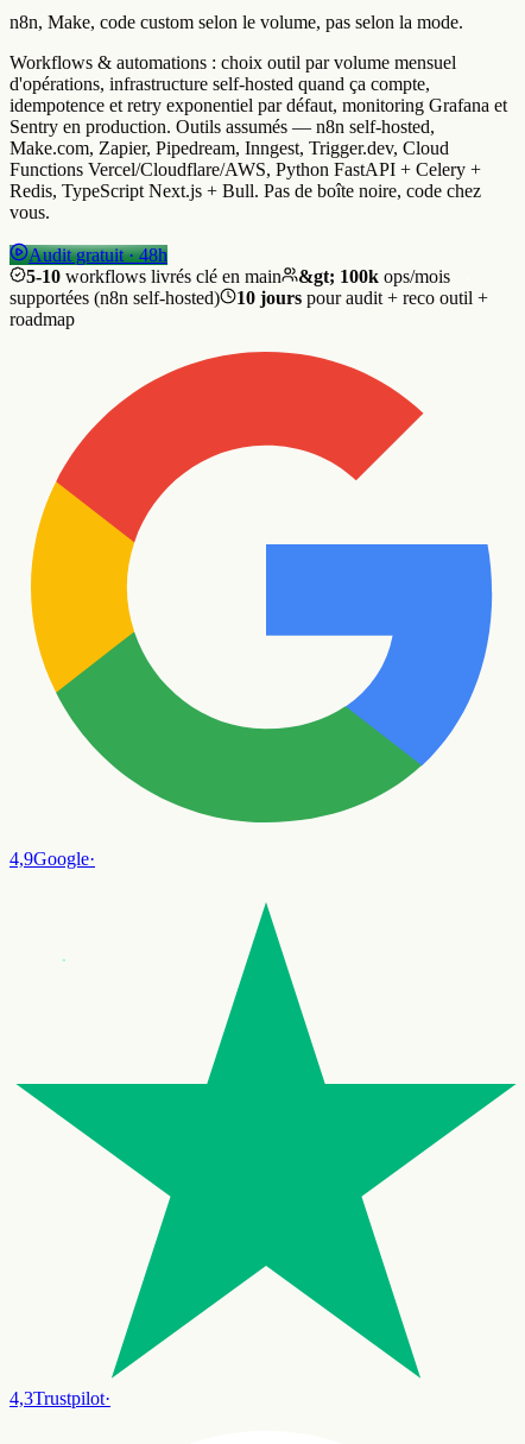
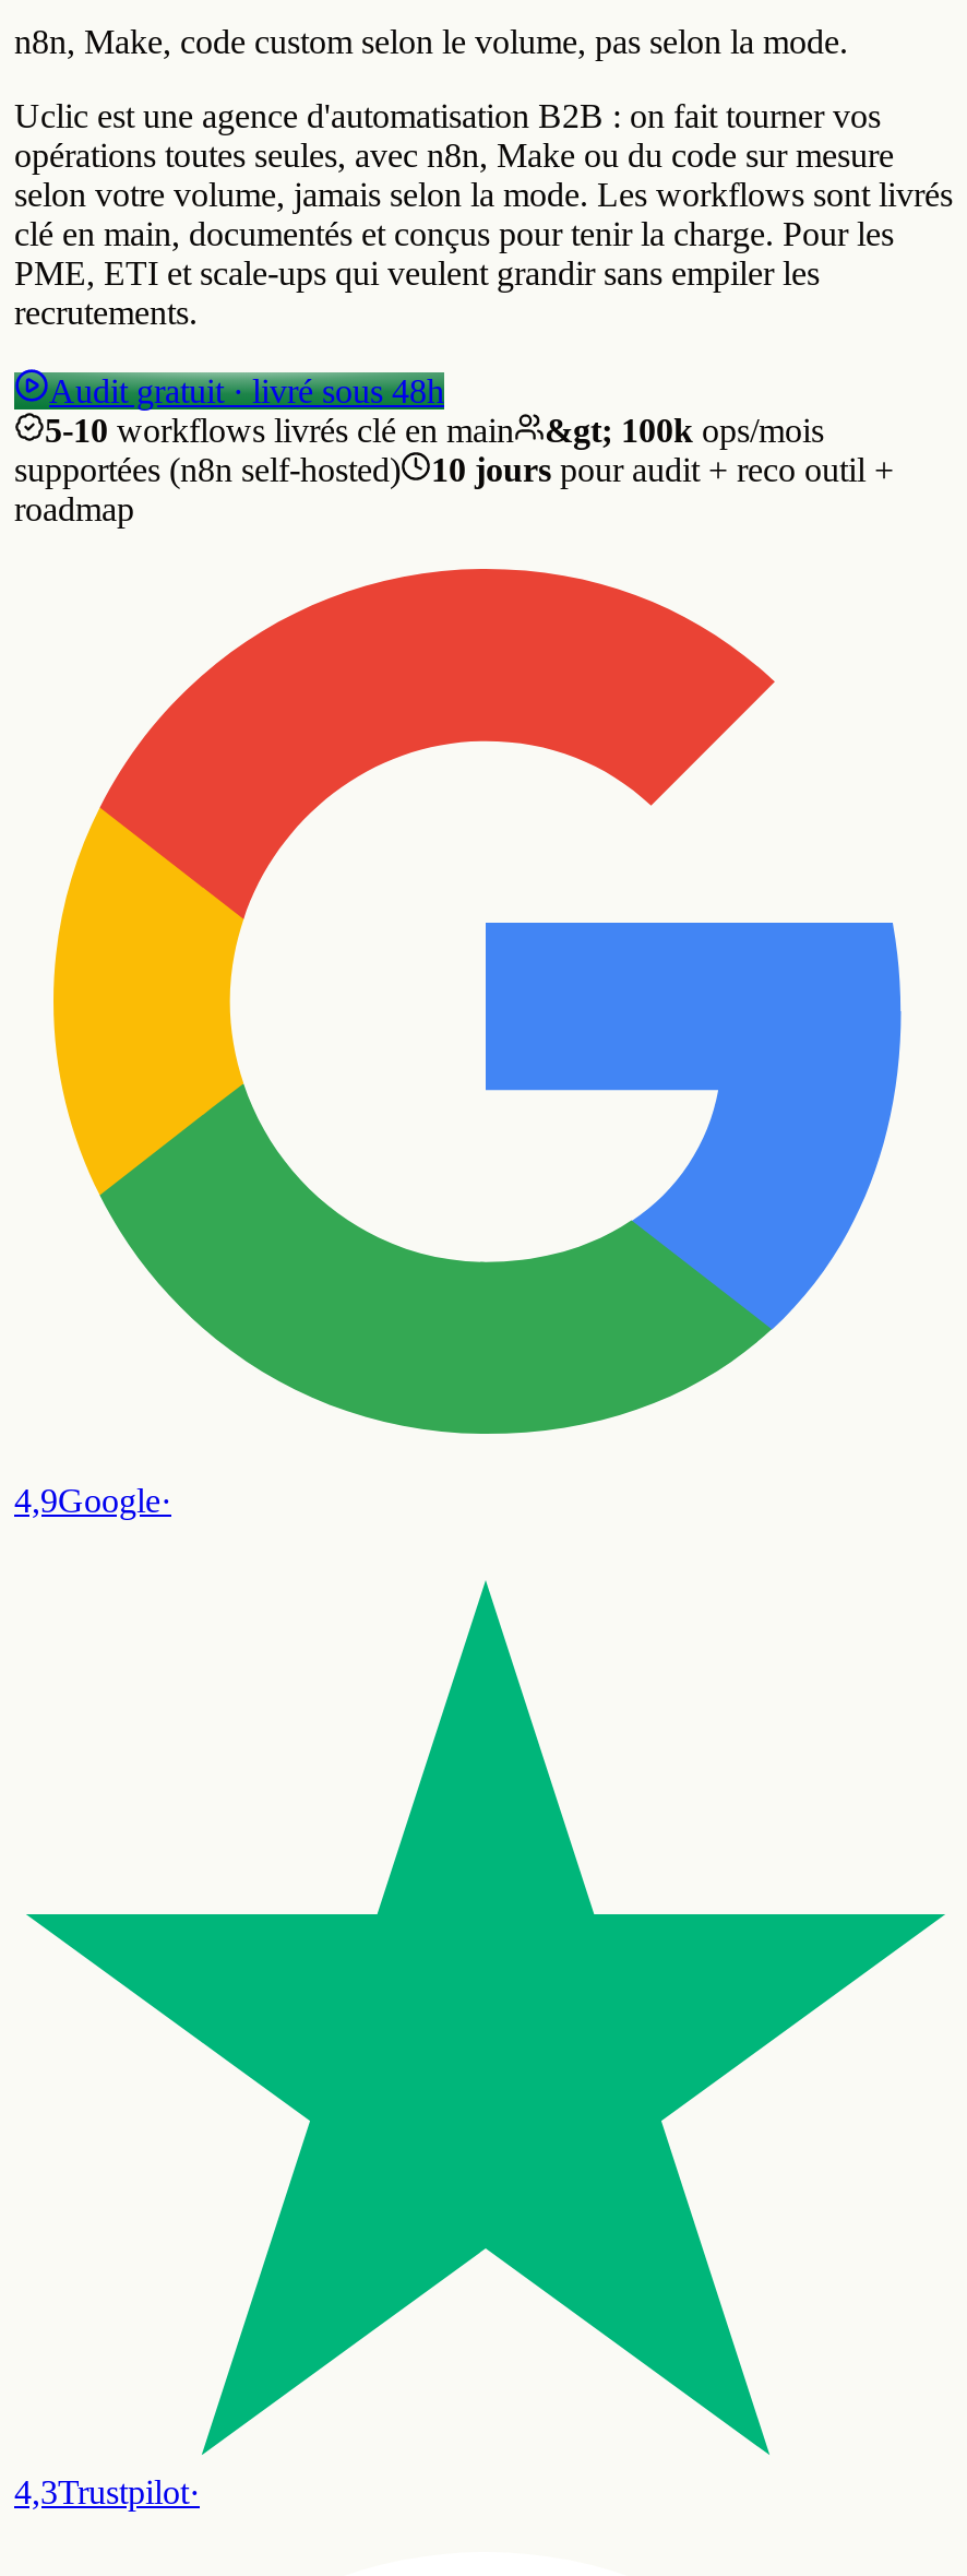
- Workflows & automations : choix outil par volume mensuel
- d'opérations, infrastructure self-hosted quand ça compte,
- idempotence et retry exponentiel par défaut, monitoring Grafana et
- Sentry en production. Outils assumés — n8n self-hosted,
- Make.com, Zapier, Pipedream, Inngest, Trigger.dev, Cloud
- Functions Vercel/Cloudflare/AWS, Python FastAPI + Celery +
- Redis, TypeScript Next.js + Bull. Pas de boîte noire, code chez
- vous.
+ Uclic est une agence d'automatisation B2B : on fait tourner vos
+ opérations toutes seules, avec n8n, Make ou du code sur mesure
+ selon votre volume, jamais selon la mode. Les workflows sont livrés
+ clé en main, documentés et conçus pour tenir la charge. Pour les
+ PME, ETI et scale-ups qui veulent grandir sans empiler les
+ recrutements.

- Audit gratuit · 48h
+ Audit gratuit · livré sous 48h
